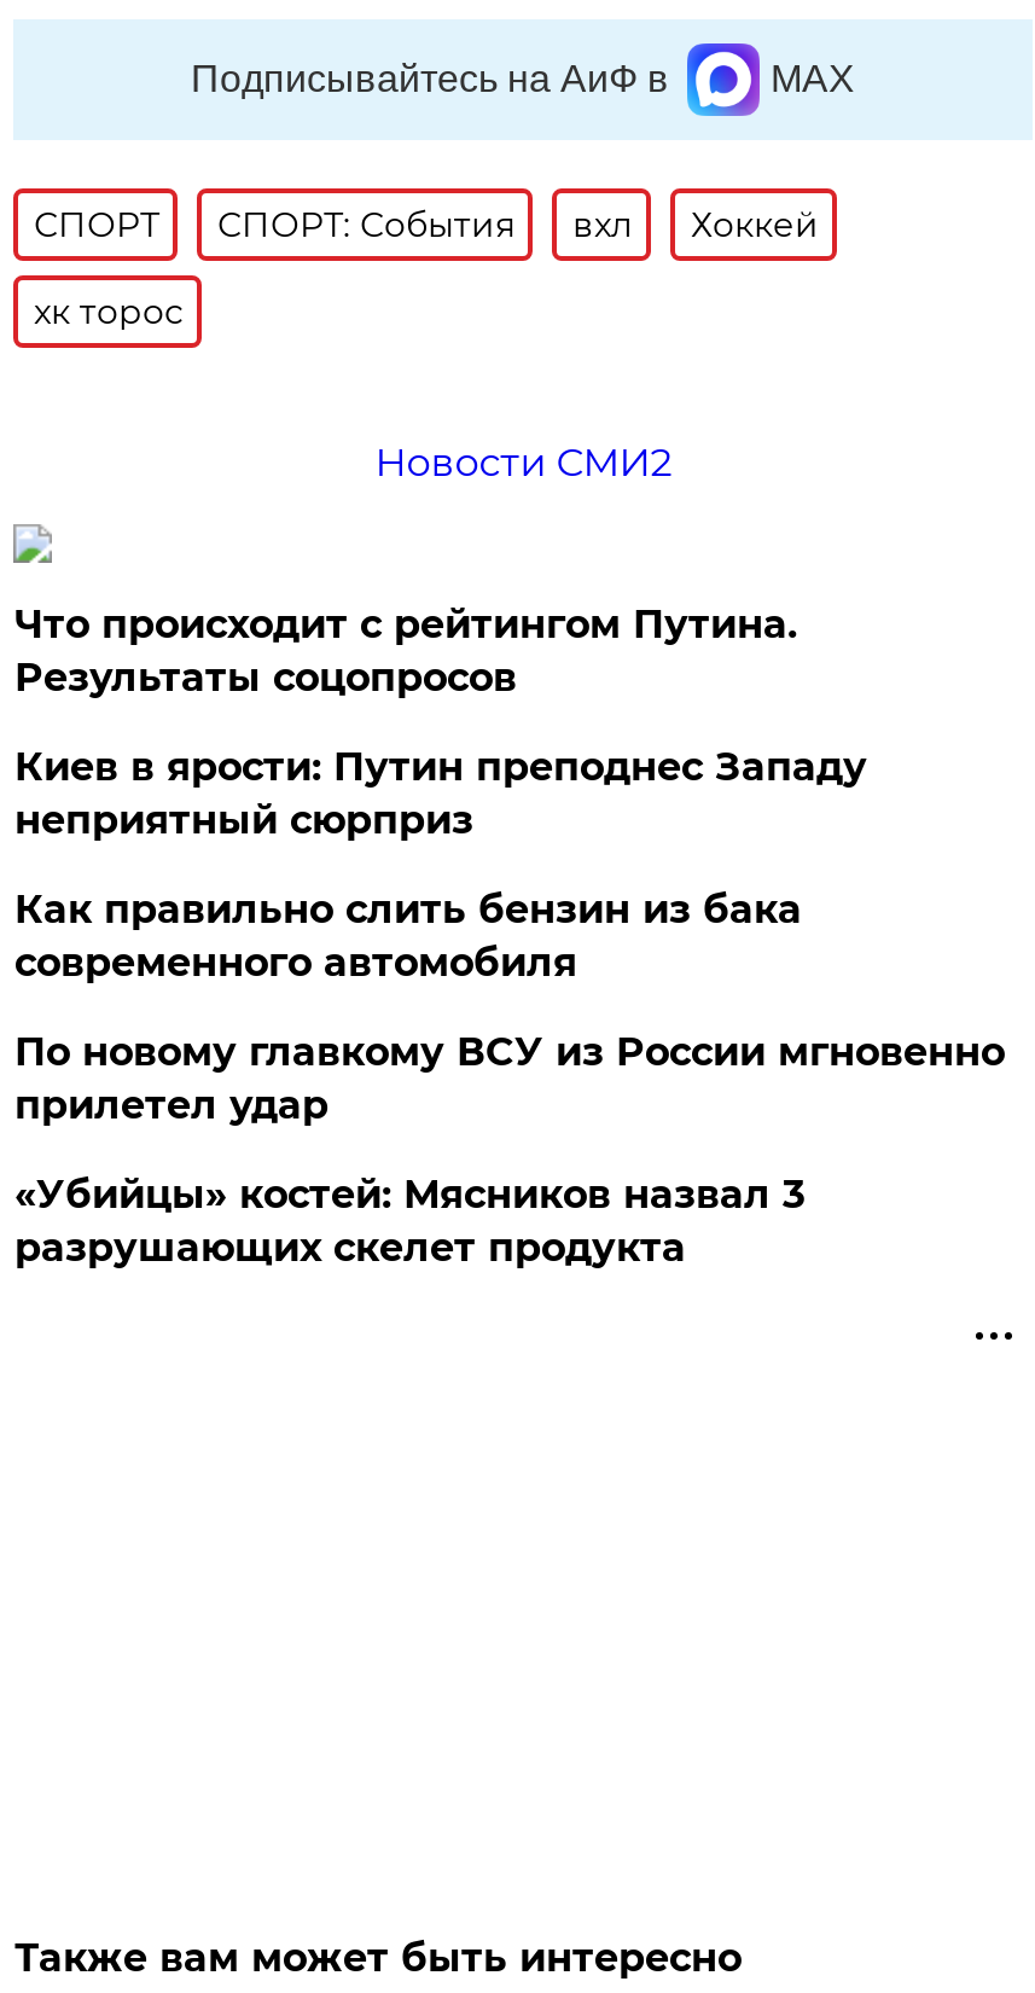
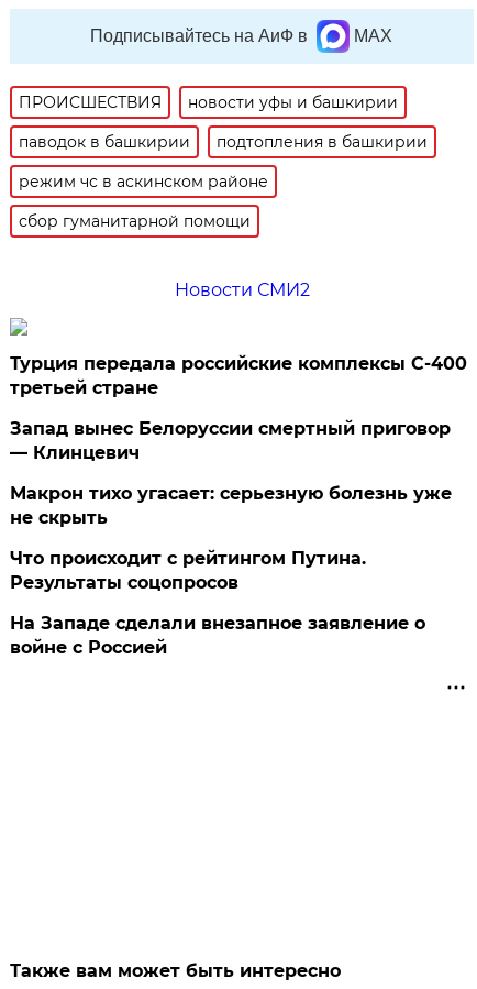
- СПОРТ
- СПОРТ: События
- вхл
- Хоккей
- хк торос
+ ПРОИСШЕСТВИЯ
+ новости уфы и башкирии
+ паводок в башкирии
+ подтопления в башкирии
+ режим чс в аскинском районе
+ сбор гуманитарной помощи

+ Турция передала российские комплексы С-400
+ третьей стране
+ Запад вынес Белоруссии смертный приговор
+ — Клинцевич
+ Макрон тихо угасает: серьезную болезнь уже
+ не скрыть

moved down: Что происходит с рейтингом Путина. | Результаты соцопросов

- Киев в ярости: Путин преподнес Западу
- неприятный сюрприз
- Как правильно слить бензин из бака
- современного автомобиля
- По новому главкому ВСУ из России мгновенно
- прилетел удар
- «Убийцы» костей: Мясников назвал 3
- разрушающих скелет продукта
+ На Западе сделали внезапное заявление о
+ войне с Россией
